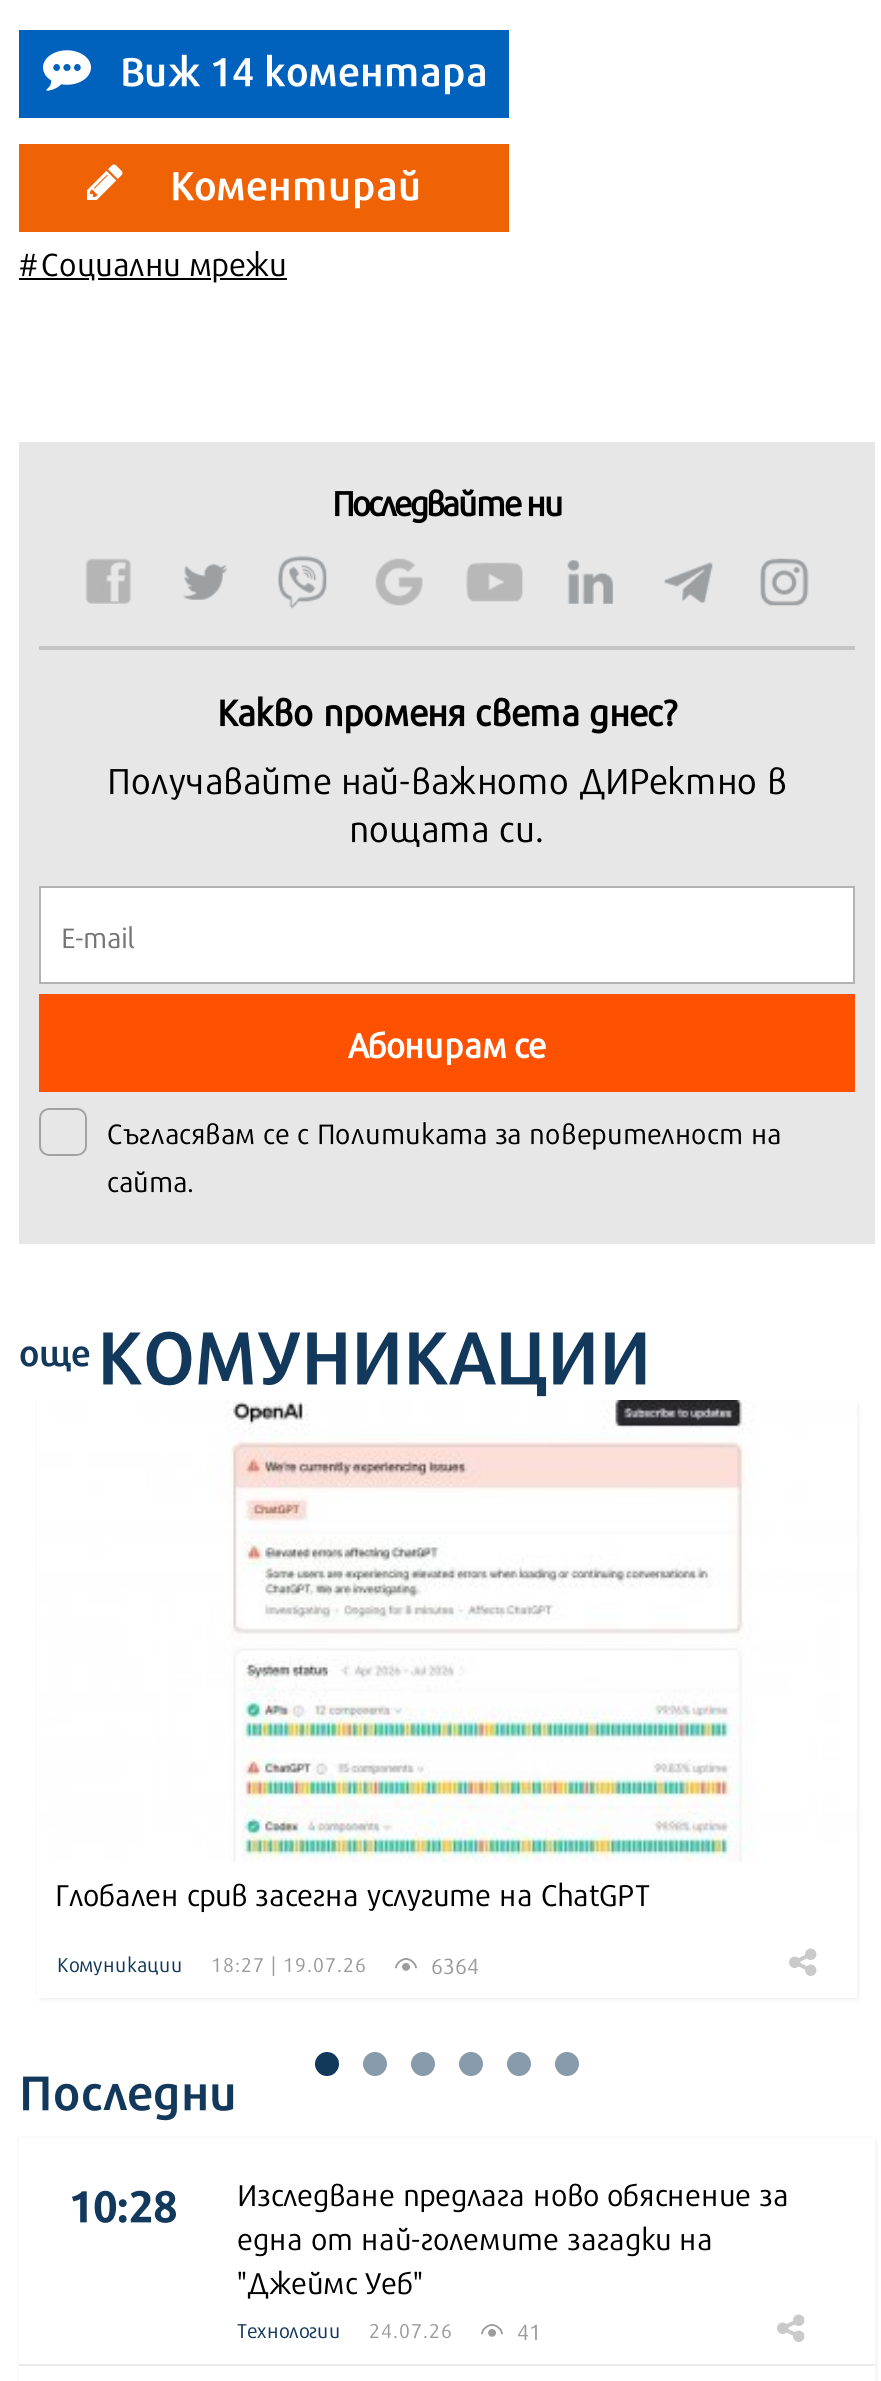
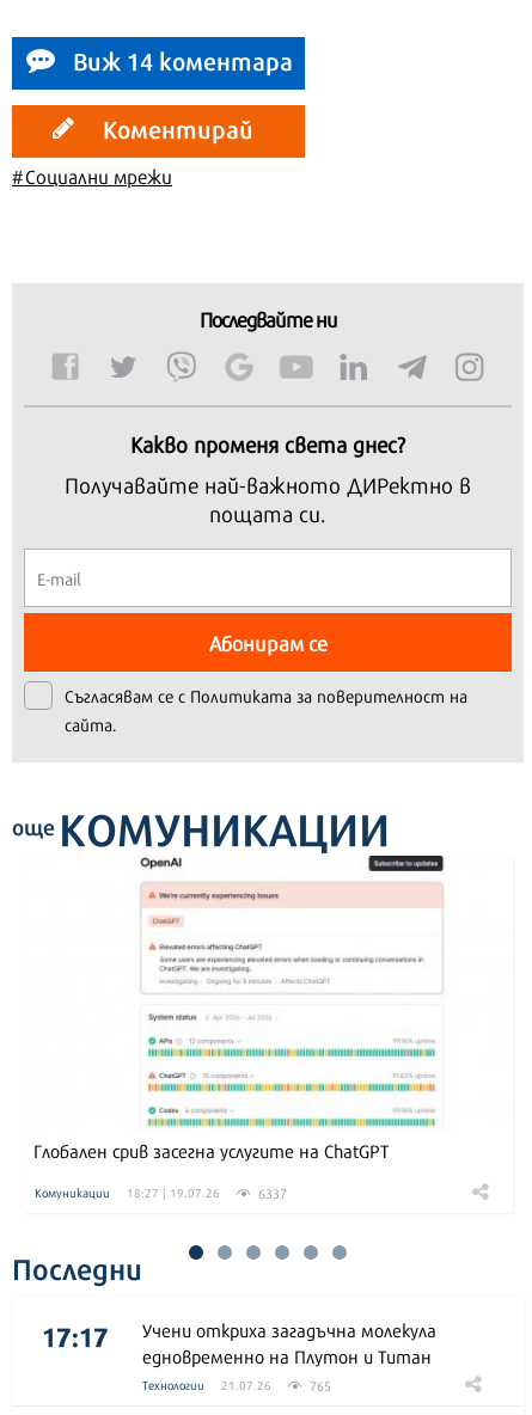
- 6364
+ 6337

- 10:28
- Изследване предлага ново обяснение за
- една от най-големите загадки на
- "Джеймс Уеб"
+ 17:17
+ Учени откриха загадъчна молекула
+ едновременно на Плутон и Титан

- 24.07.26
- 41
+ 21.07.26
+ 765
